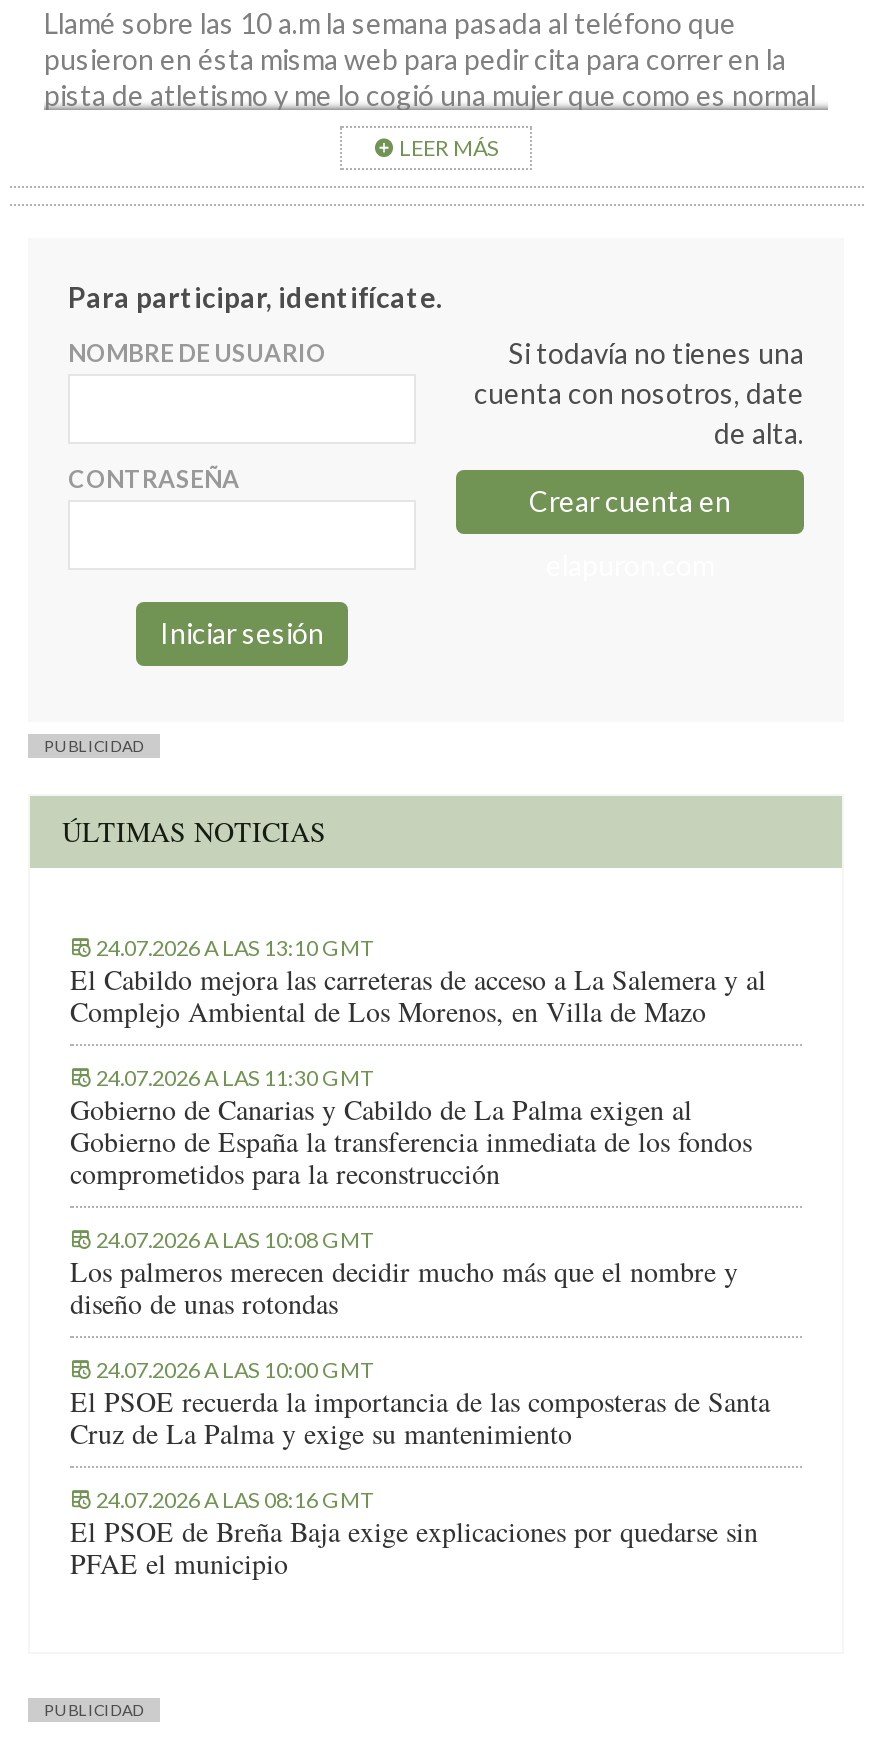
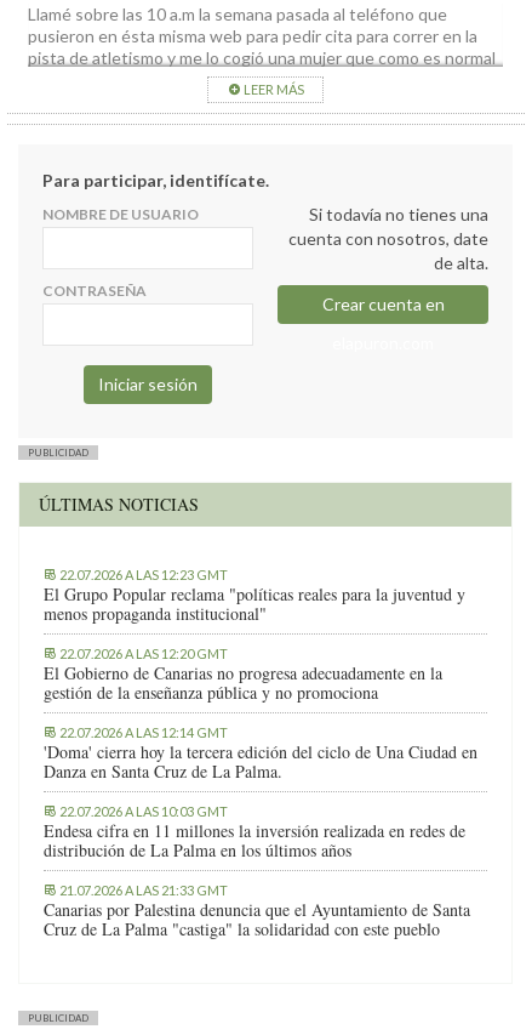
- 24.07.2026 A LAS 13:10 GMT
- El Cabildo mejora las carreteras de acceso a La Salemera y al
- Complejo Ambiental de Los Morenos, en Villa de Mazo
+ 22.07.2026 A LAS 12:23 GMT
+ El Grupo Popular reclama "políticas reales para la juventud y
+ menos propaganda institucional"

- 24.07.2026 A LAS 11:30 GMT
- Gobierno de Canarias y Cabildo de La Palma exigen al
- Gobierno de España la transferencia inmediata de los fondos
- comprometidos para la reconstrucción
+ 22.07.2026 A LAS 12:20 GMT
+ El Gobierno de Canarias no progresa adecuadamente en la
+ gestión de la enseñanza pública y no promociona

- 24.07.2026 A LAS 10:08 GMT
- Los palmeros merecen decidir mucho más que el nombre y
- diseño de unas rotondas
+ 22.07.2026 A LAS 12:14 GMT
+ 'Doma' cierra hoy la tercera edición del ciclo de Una Ciudad en
+ Danza en Santa Cruz de La Palma.

- 24.07.2026 A LAS 10:00 GMT
- El PSOE recuerda la importancia de las composteras de Santa
- Cruz de La Palma y exige su mantenimiento
+ 22.07.2026 A LAS 10:03 GMT
+ Endesa cifra en 11 millones la inversión realizada en redes de
+ distribución de La Palma en los últimos años

- 24.07.2026 A LAS 08:16 GMT
- El PSOE de Breña Baja exige explicaciones por quedarse sin
- PFAE el municipio
+ 21.07.2026 A LAS 21:33 GMT
+ Canarias por Palestina denuncia que el Ayuntamiento de Santa
+ Cruz de La Palma "castiga" la solidaridad con este pueblo
